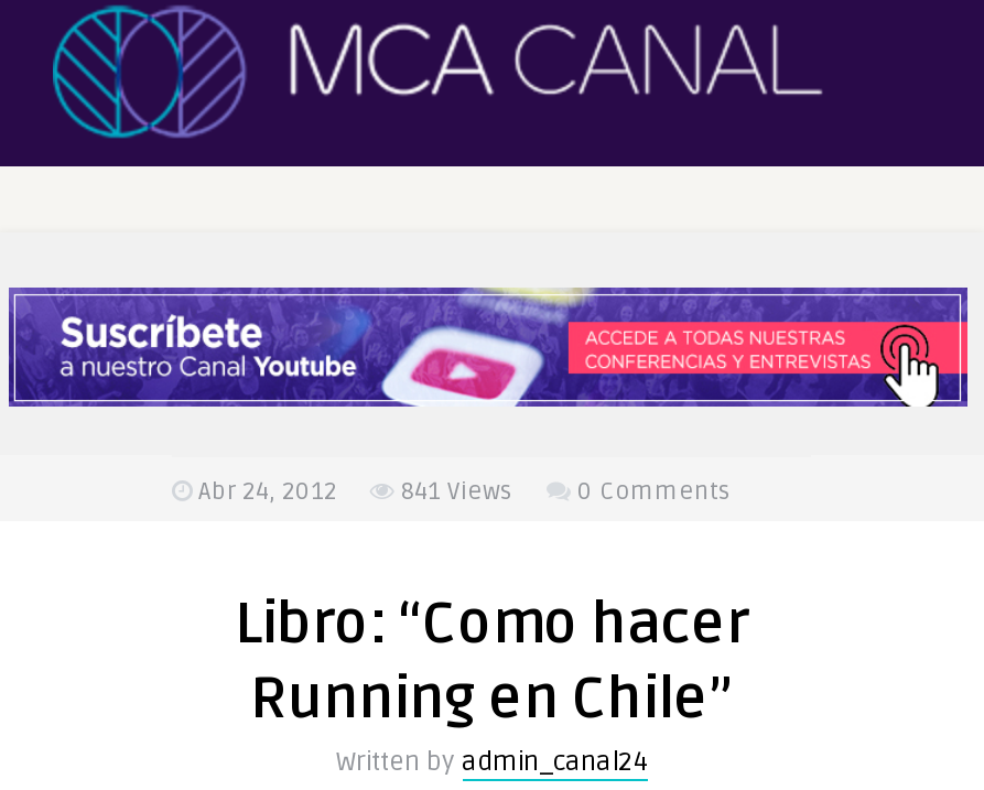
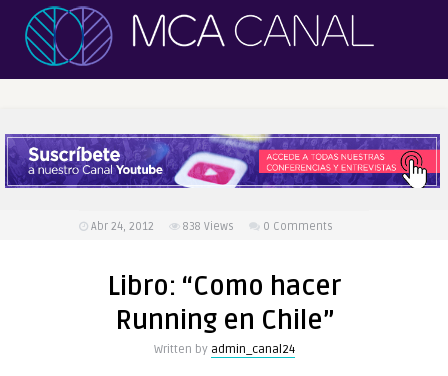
- Abr 24, 2012 841 Views
+ Abr 24, 2012 838 Views
